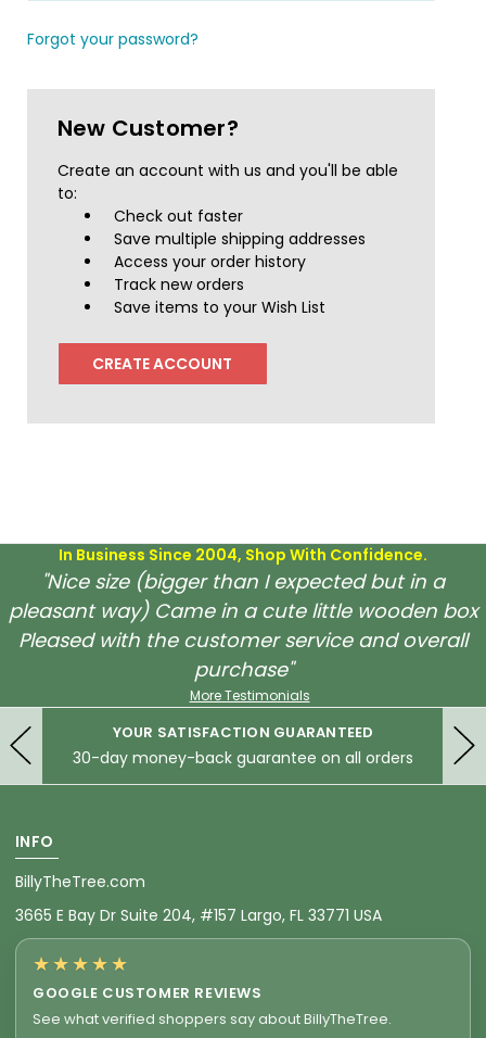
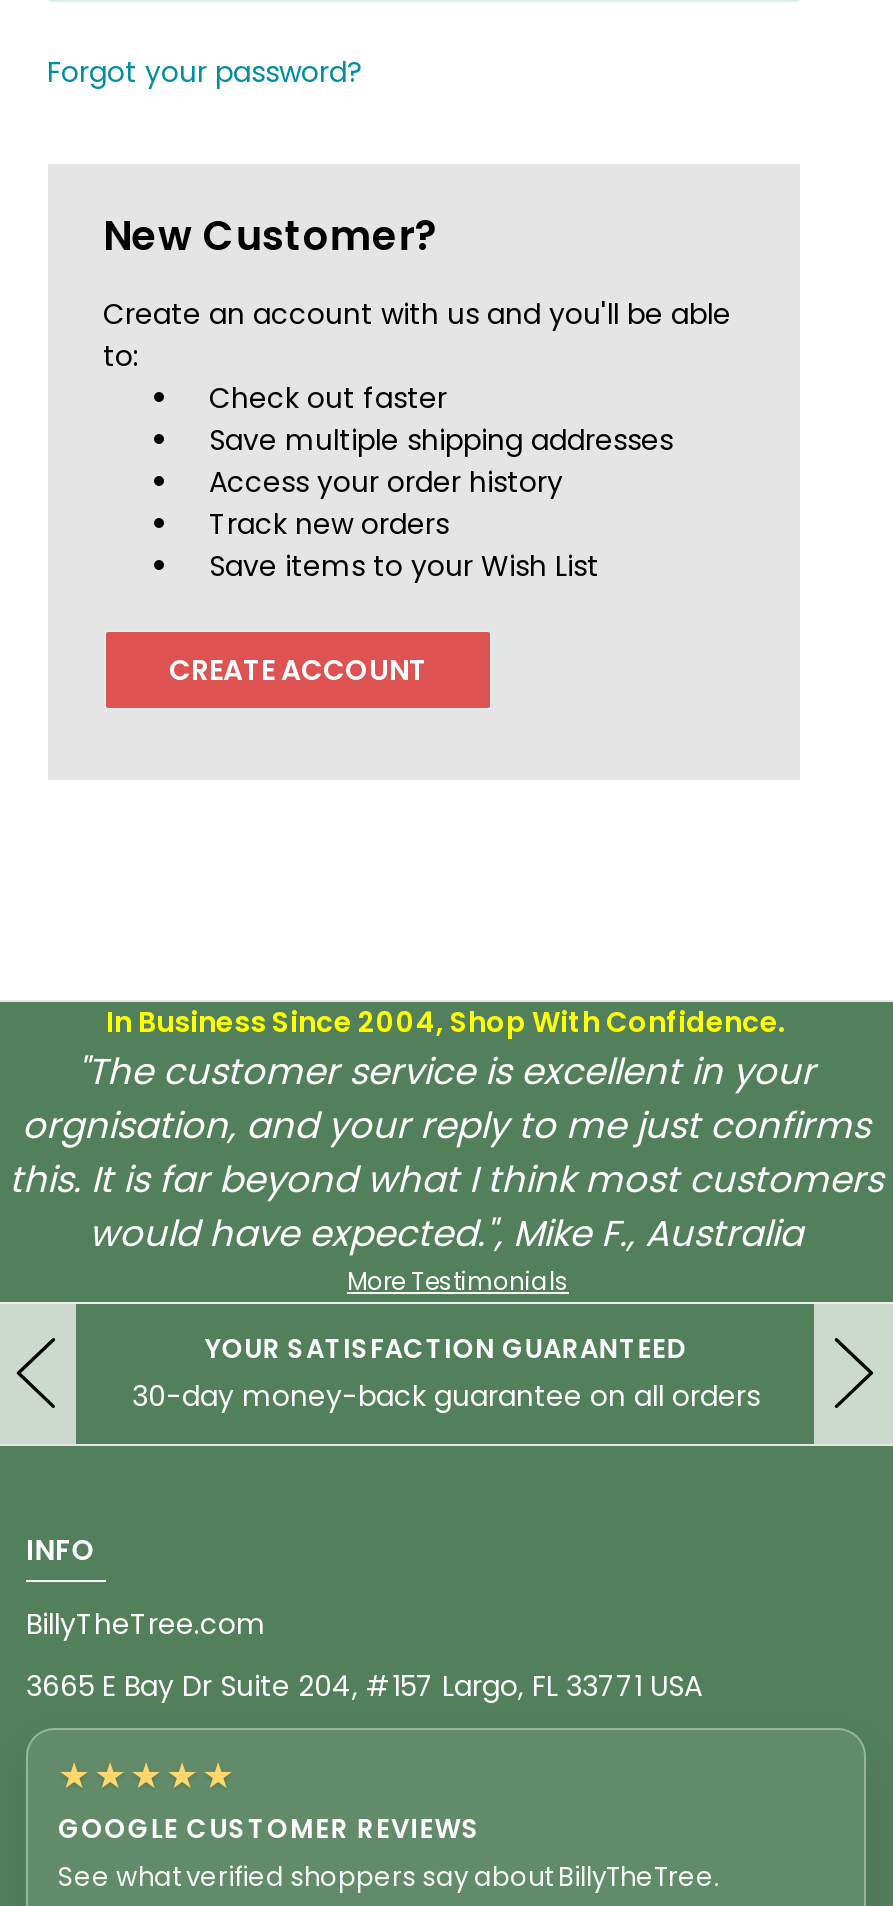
- "Nice size (bigger than I expected but in a
- pleasant way) Came in a cute little wooden box
- Pleased with the customer service and overall
- purchase"
+ "The customer service is excellent in your
+ orgnisation, and your reply to me just confirms
+ this. It is far beyond what I think most customers
+ would have expected.", Mike F., Australia
